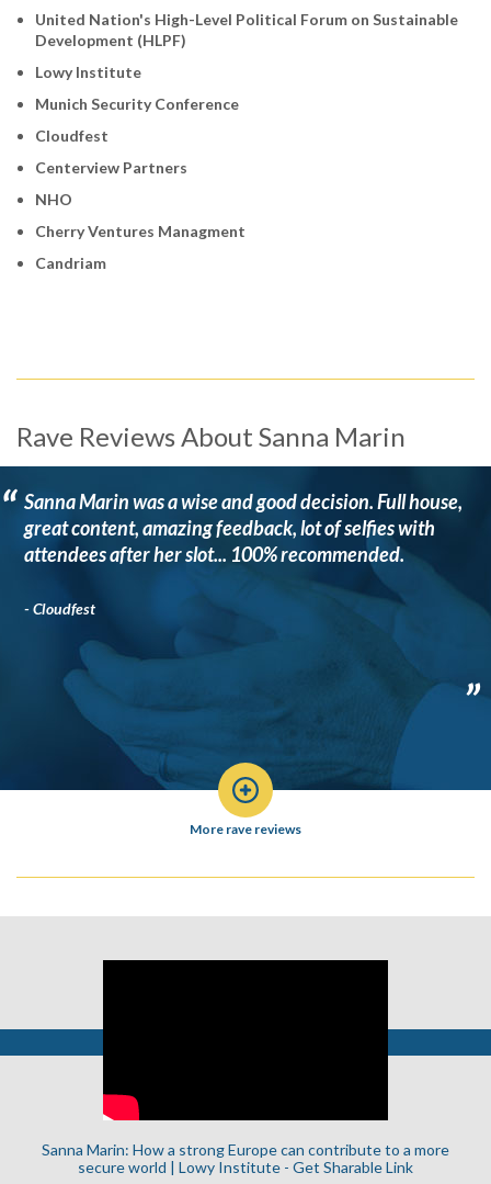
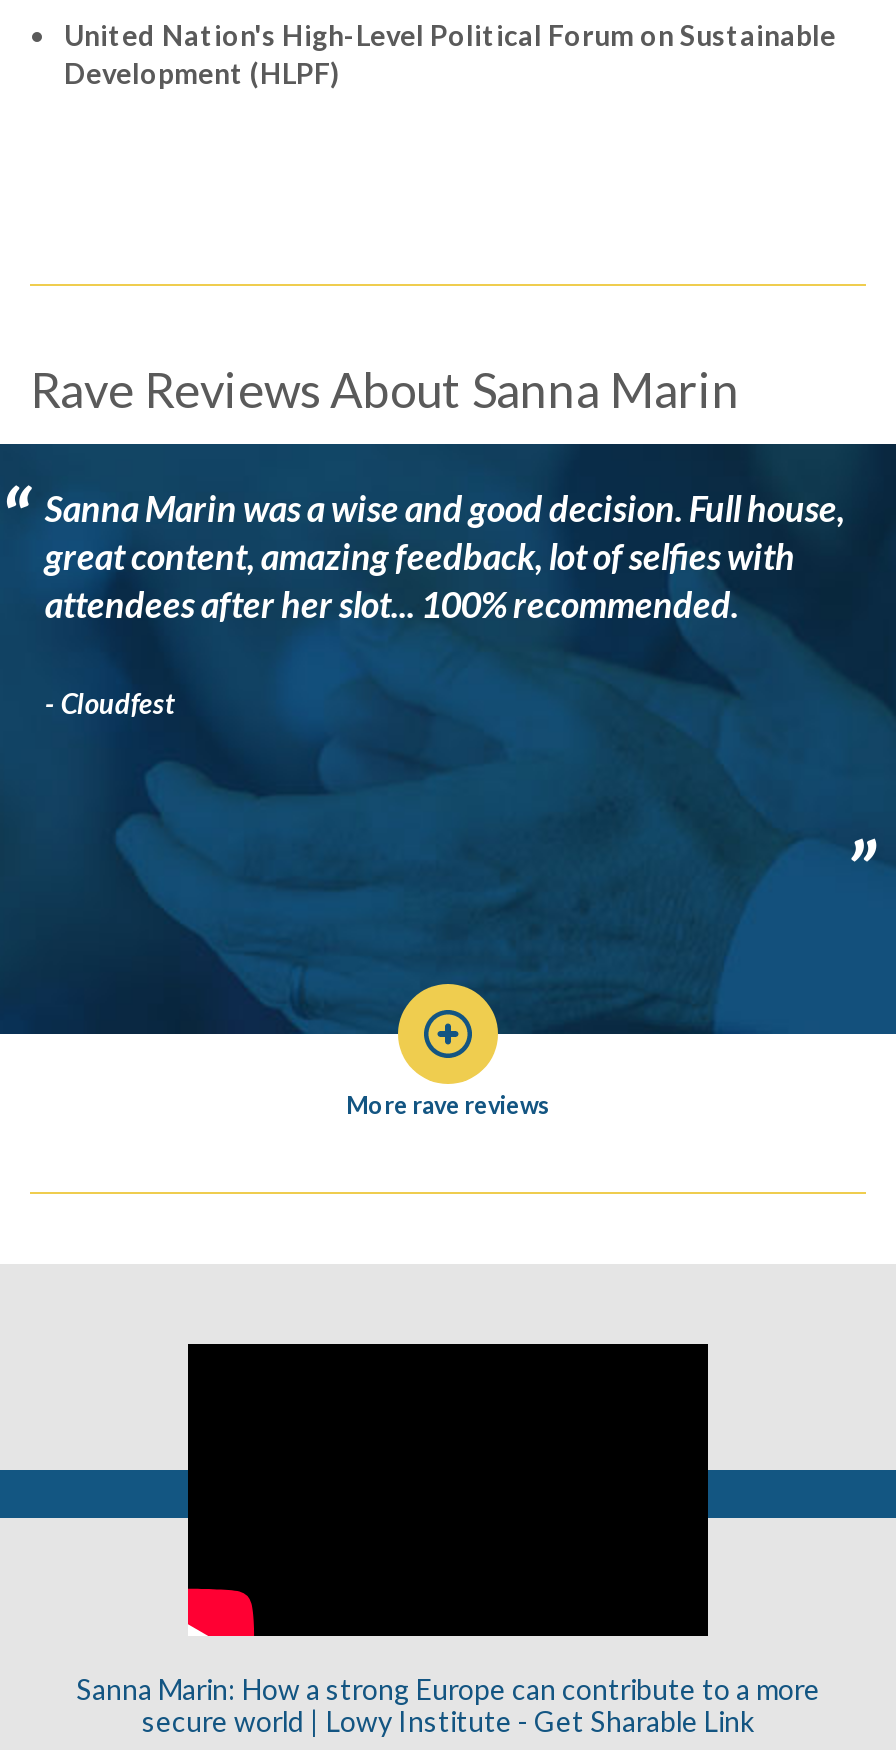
- Lowy Institute
- Munich Security Conference
- Cloudfest
- Centerview Partners
- NHO
- Cherry Ventures Managment
- Candriam
